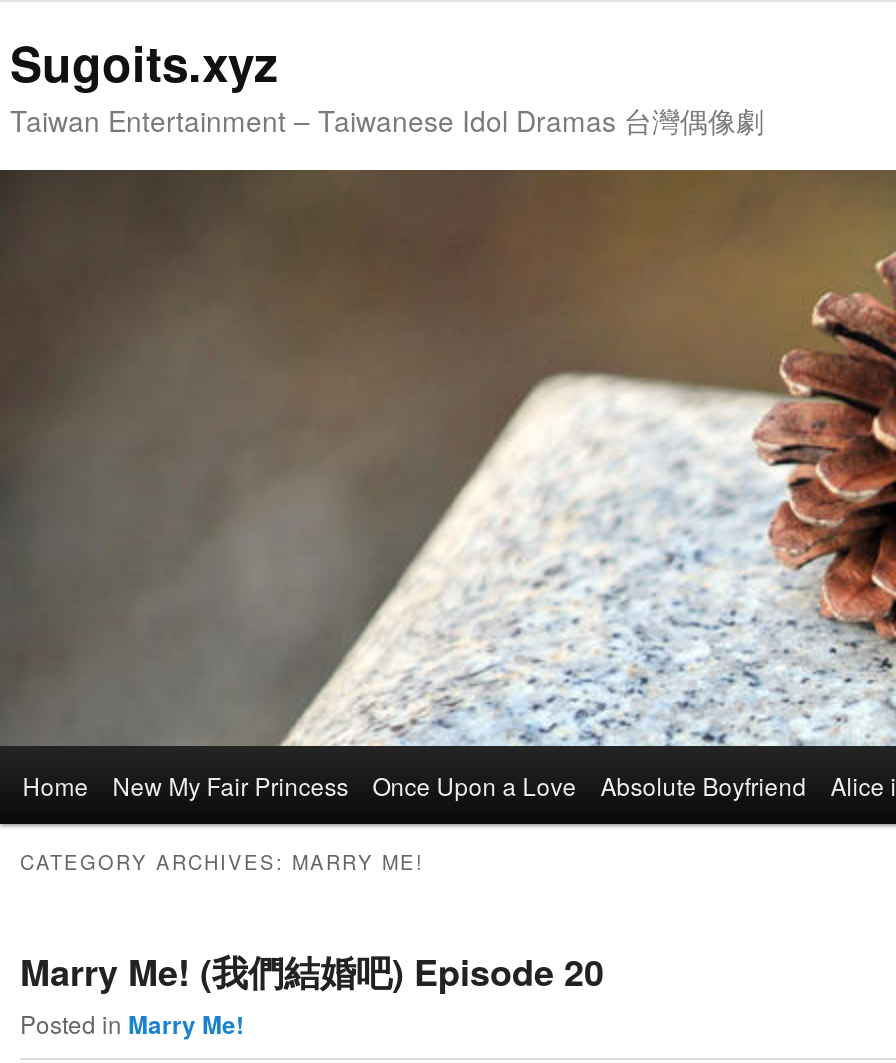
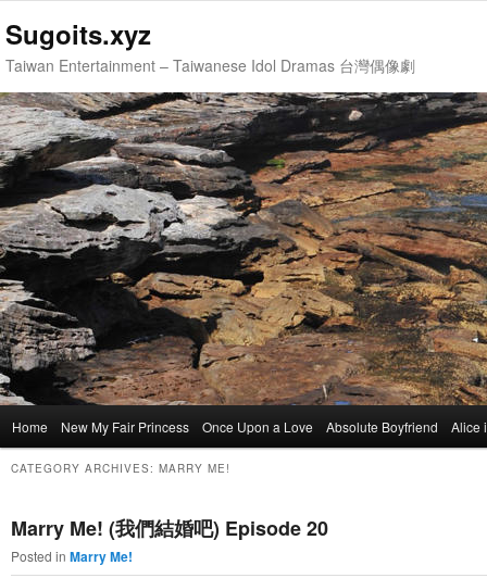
- [image]
+ [image]
